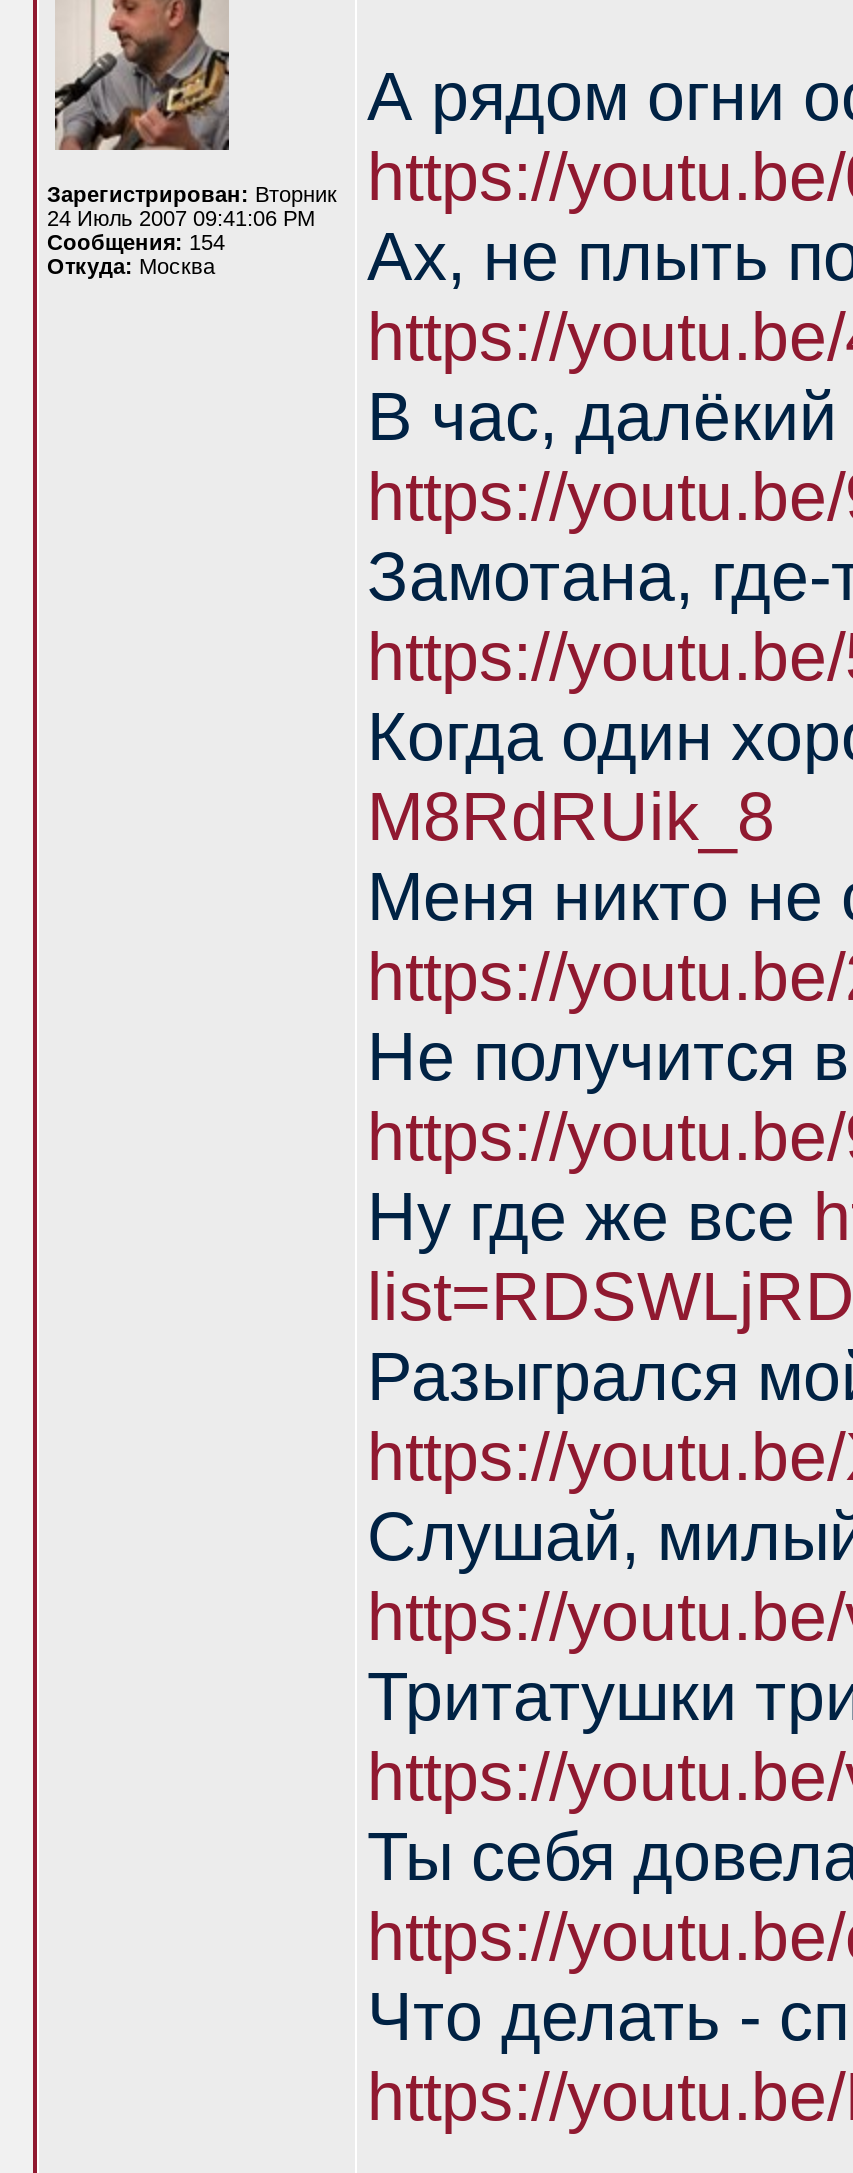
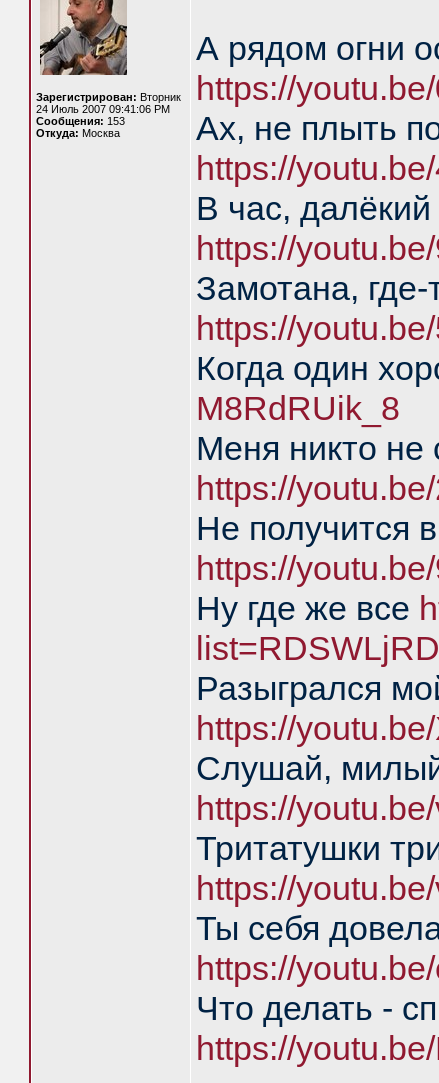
- Сообщения: 154
+ Сообщения: 153
